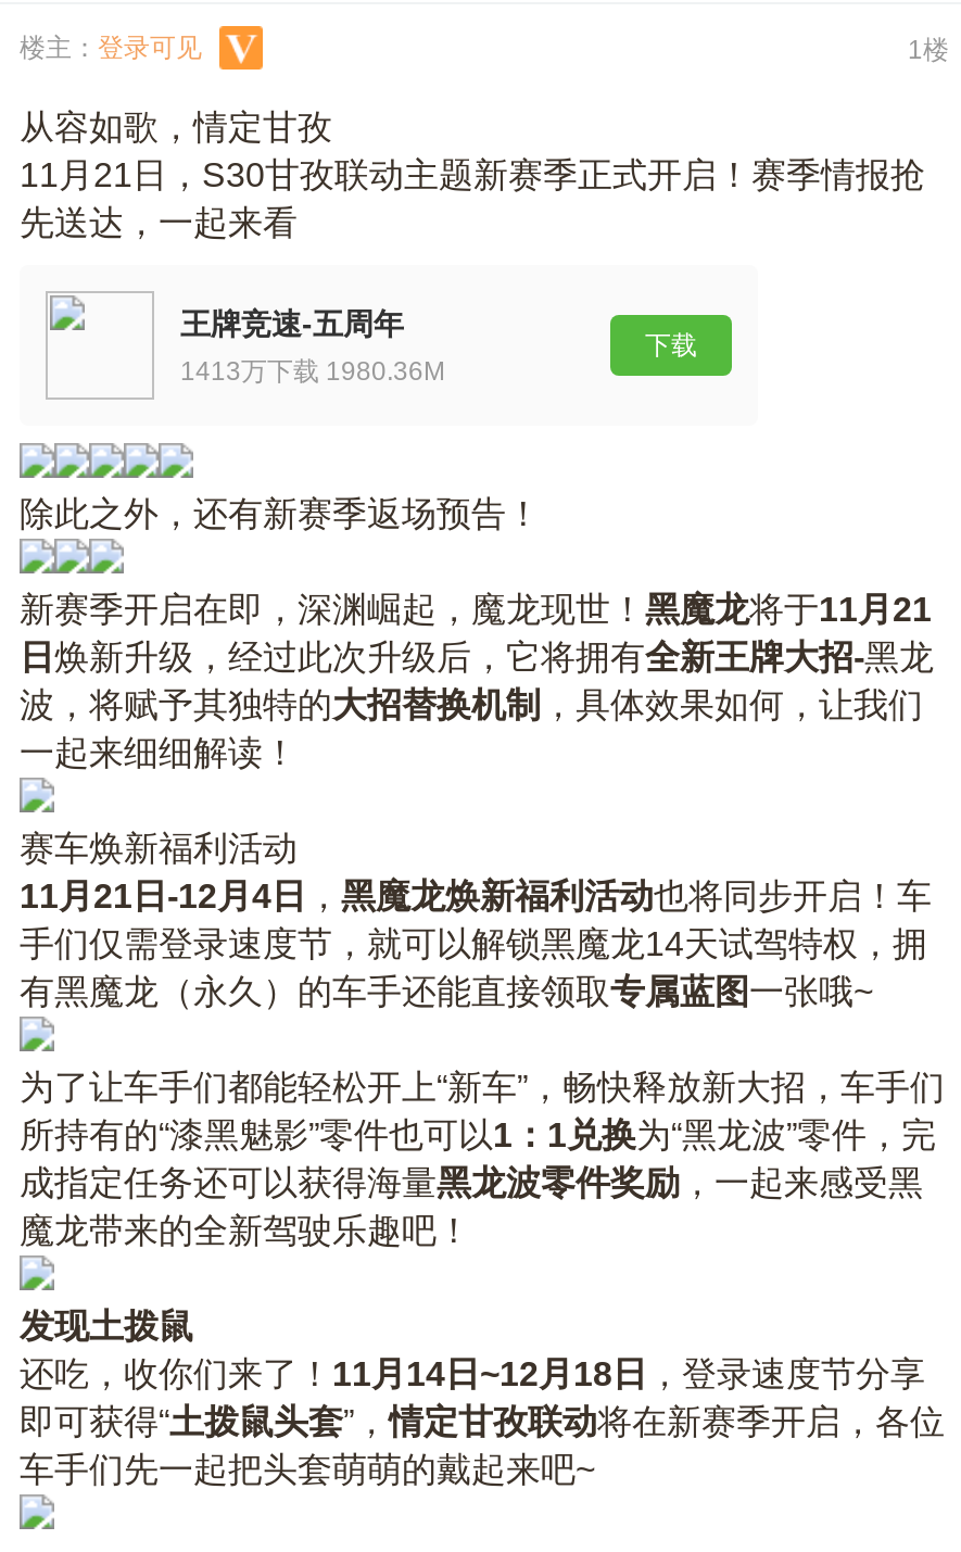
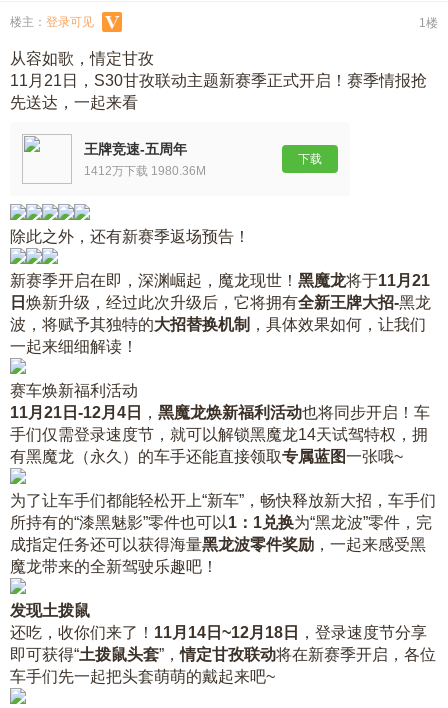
- 1413万下载 1980.36M
+ 1412万下载 1980.36M
